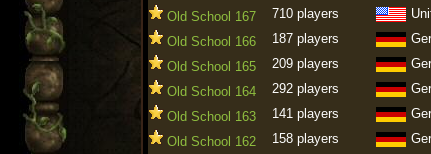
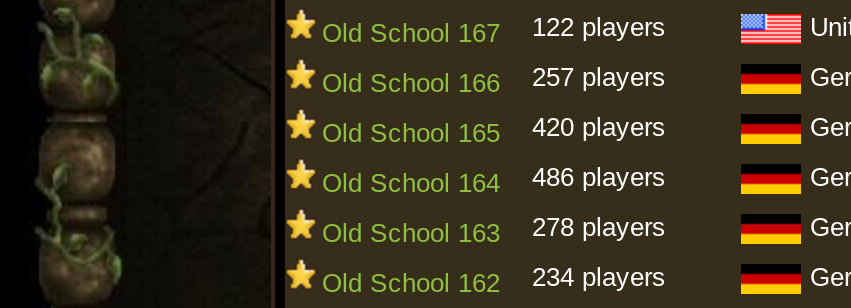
- Old School 167 710 players
+ Old School 167 122 players

- Old School 166 187 players
+ Old School 166 257 players

- Old School 165 209 players
+ Old School 165 420 players

- Old School 164 292 players
+ Old School 164 486 players

- Old School 163 141 players
+ Old School 163 278 players

- Old School 162 158 players
+ Old School 162 234 players
